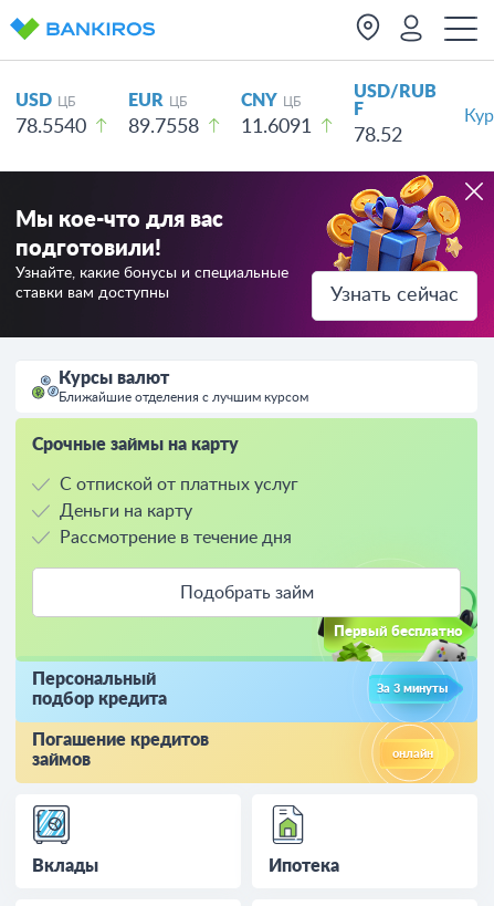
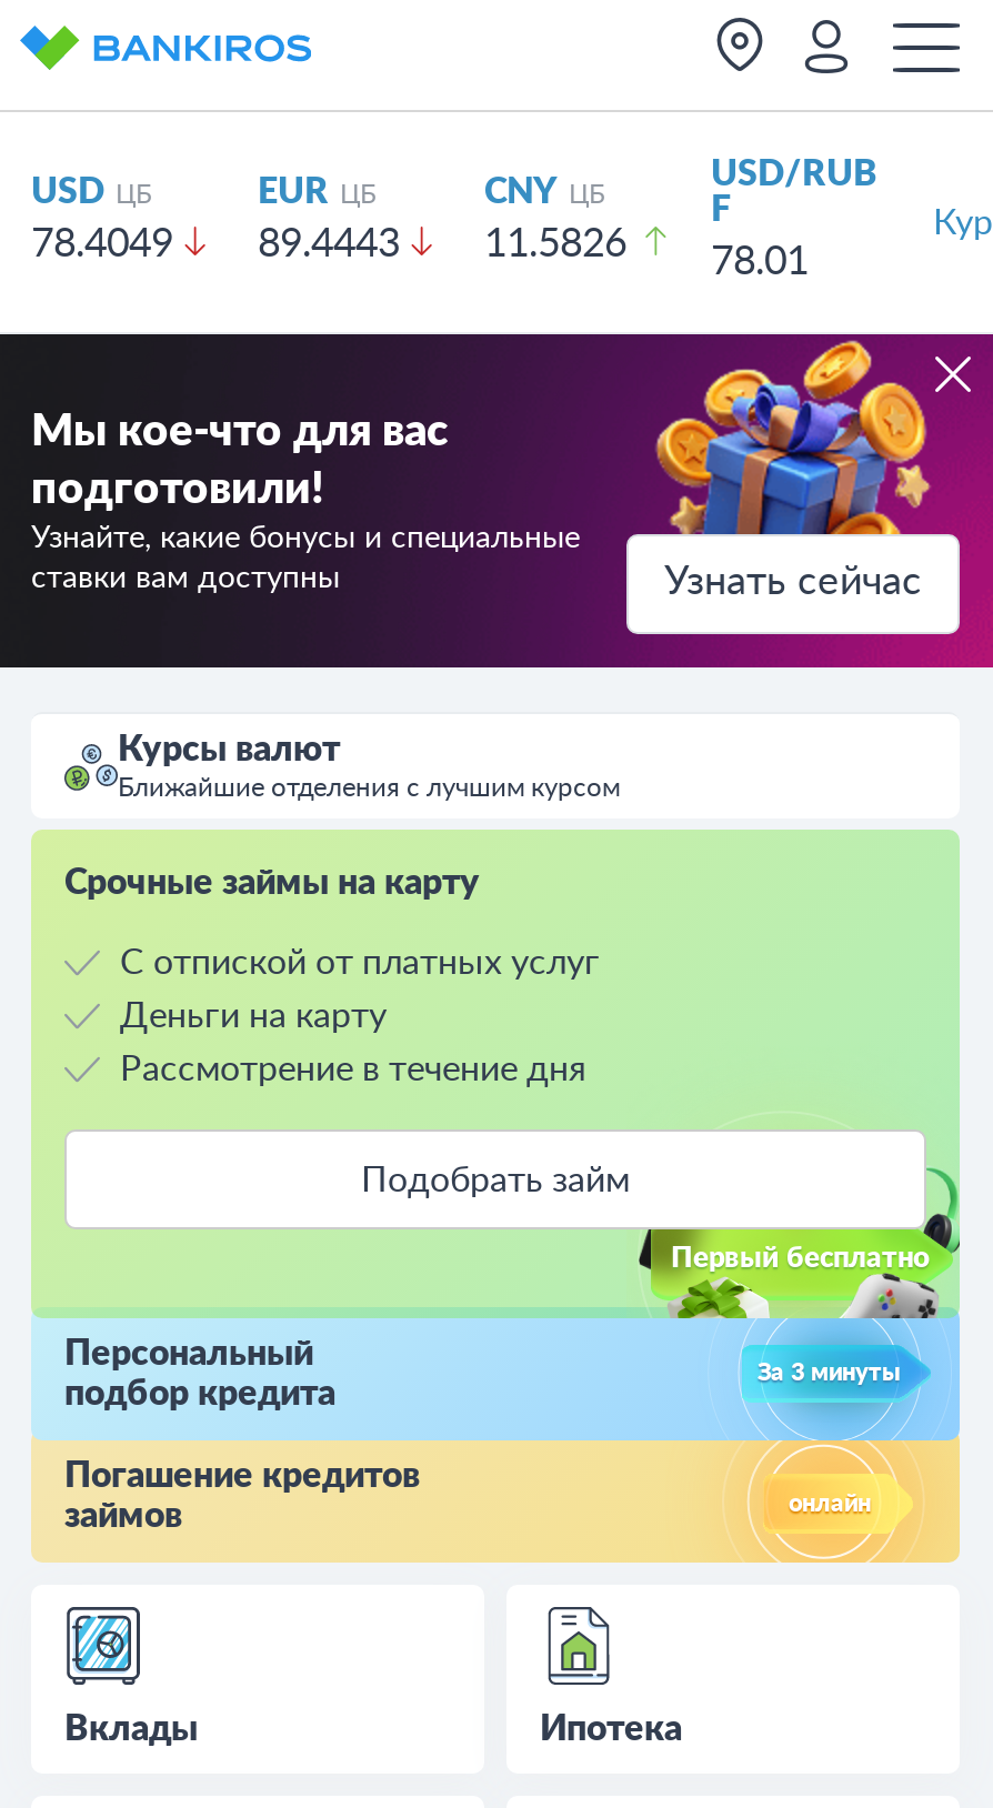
- 78.5540
+ 78.4049

- 89.7558
+ 89.4443

- 11.6091
+ 11.5826

- 78.52
+ 78.01
